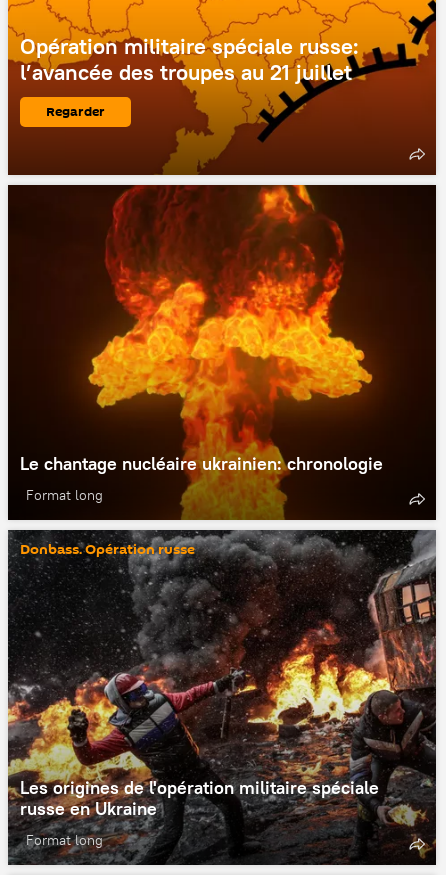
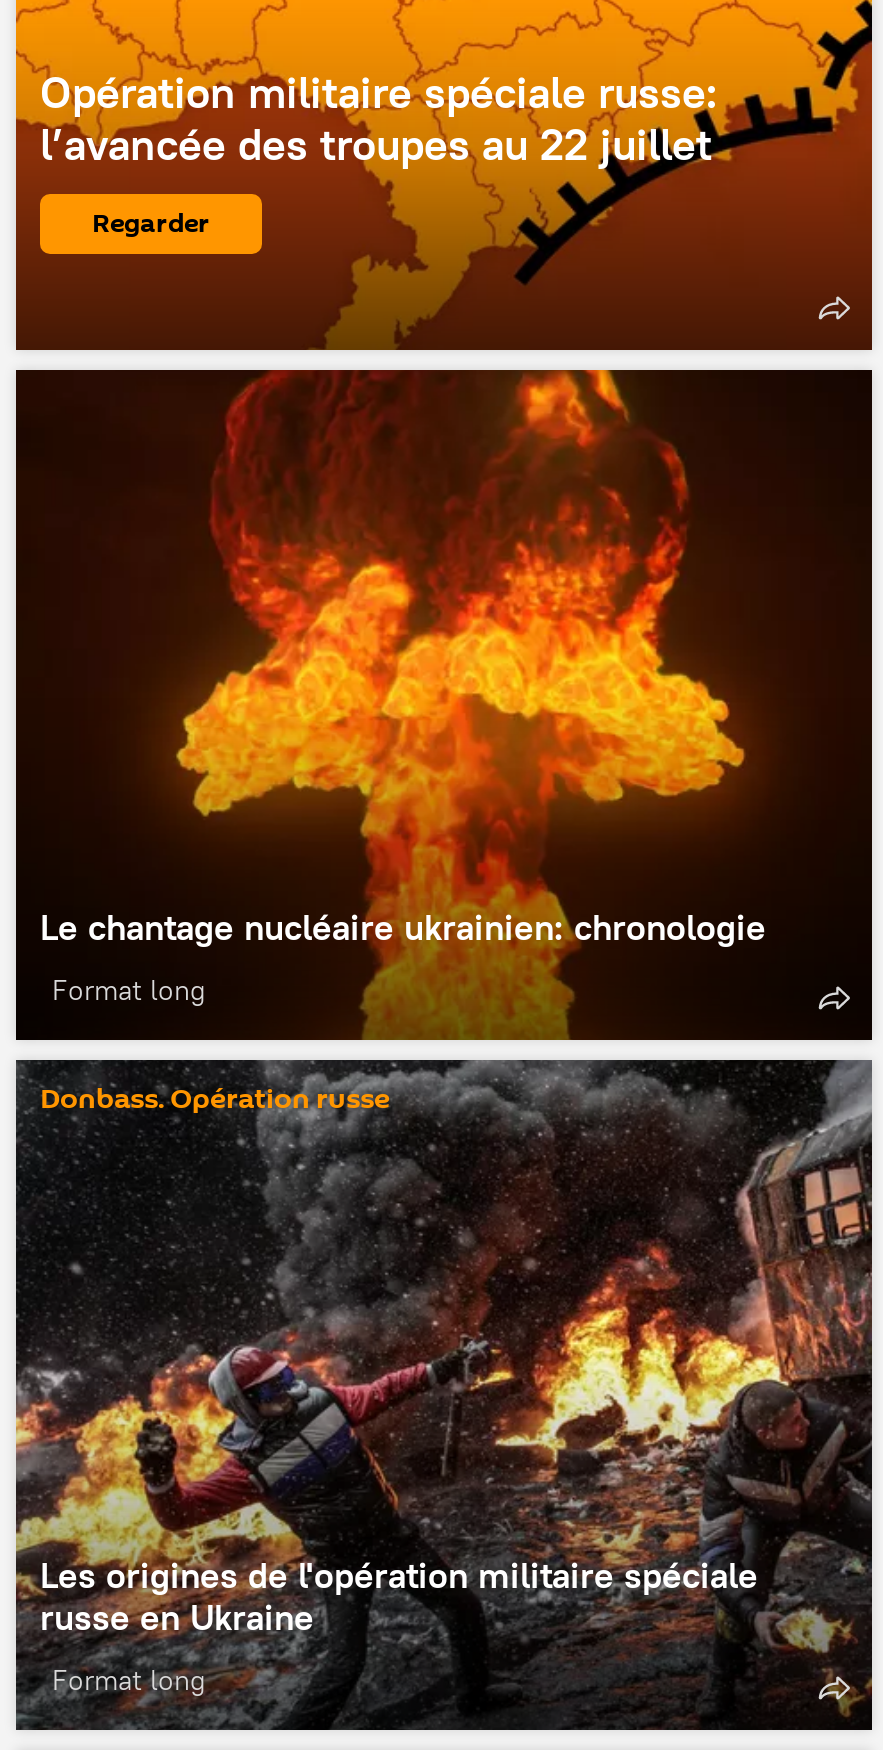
- l’avancée des troupes au 21 juillet
+ l’avancée des troupes au 22 juillet
